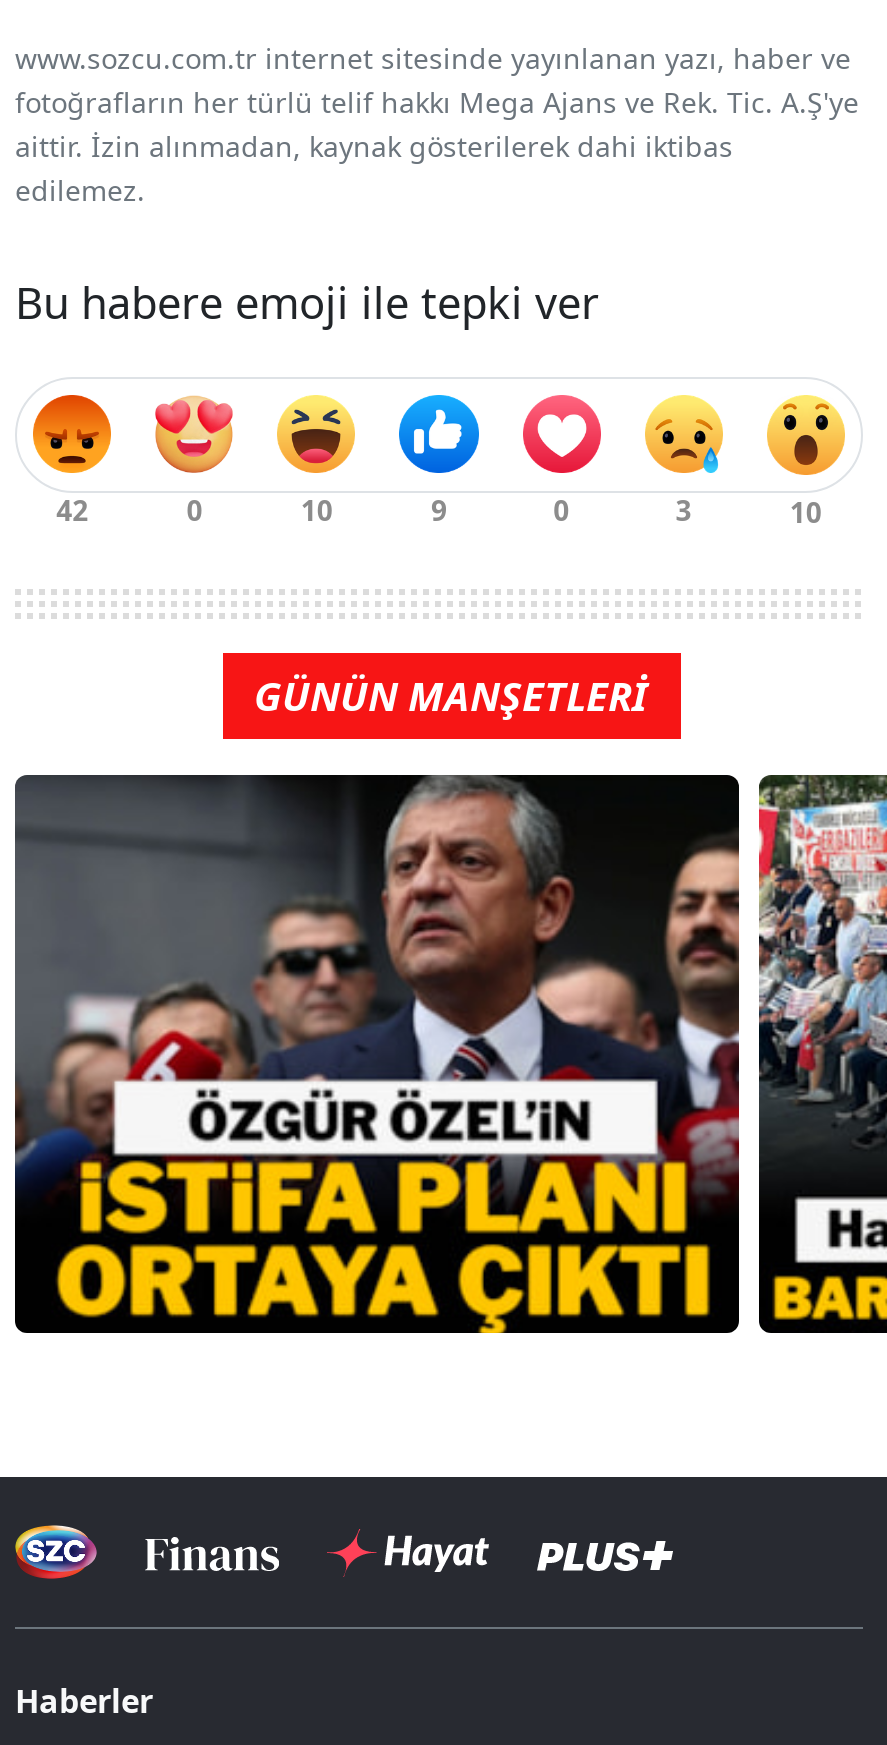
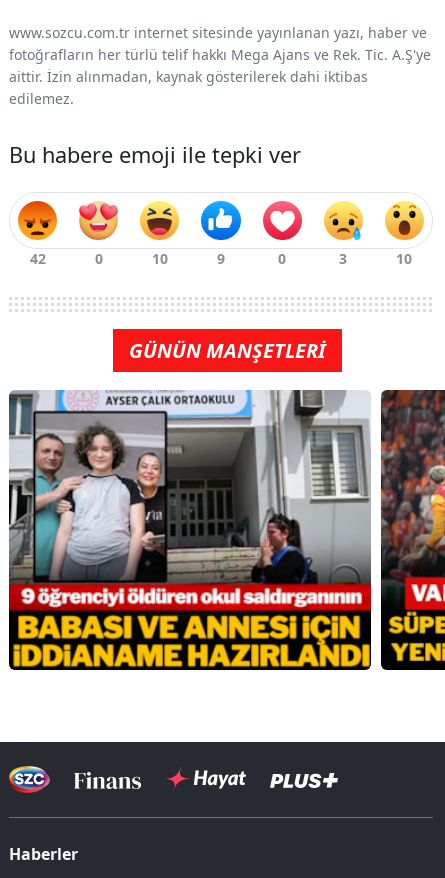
- [image]
+ [image]

- [image]
+ [image]
